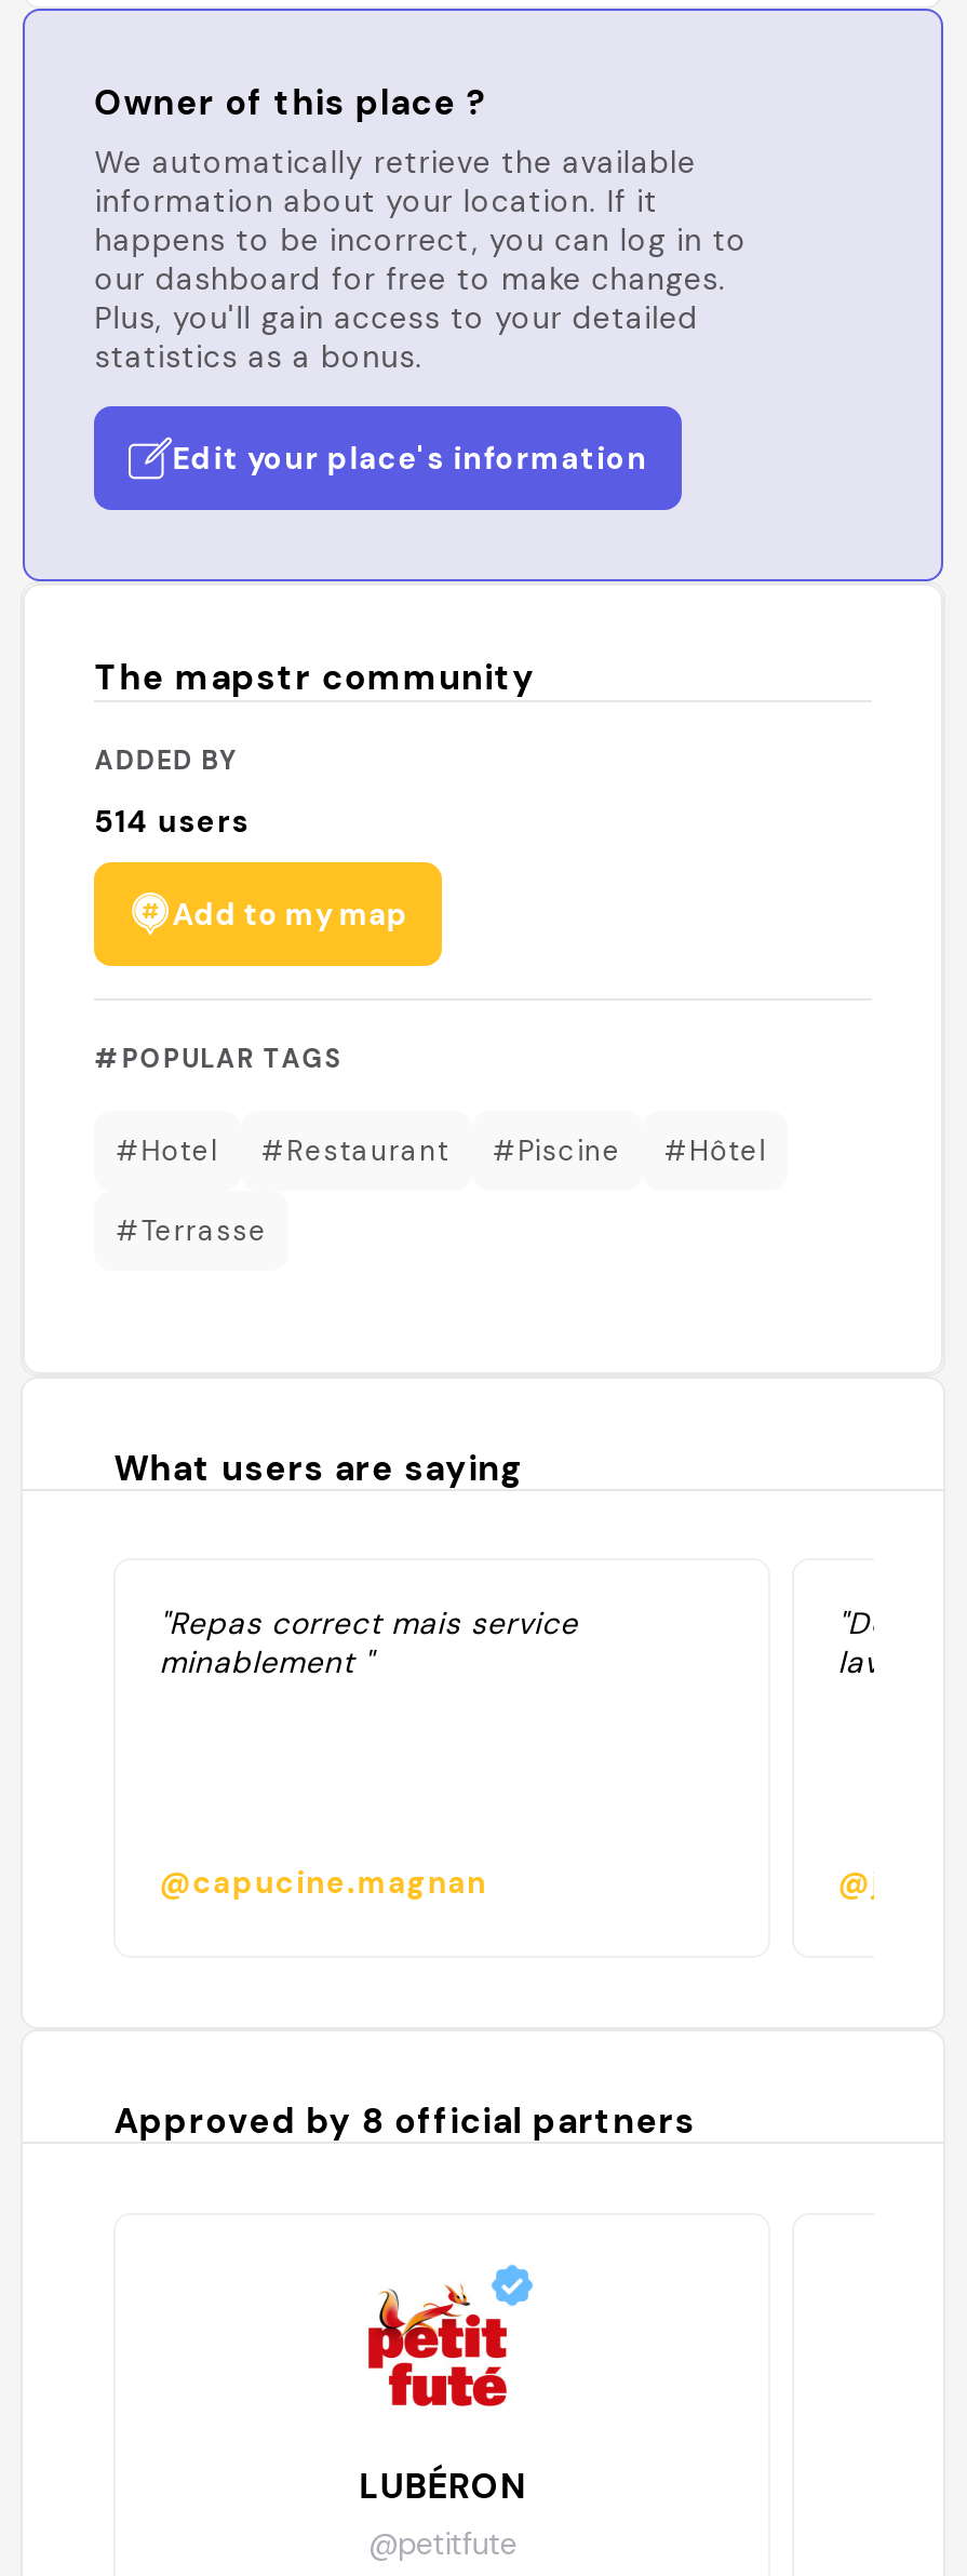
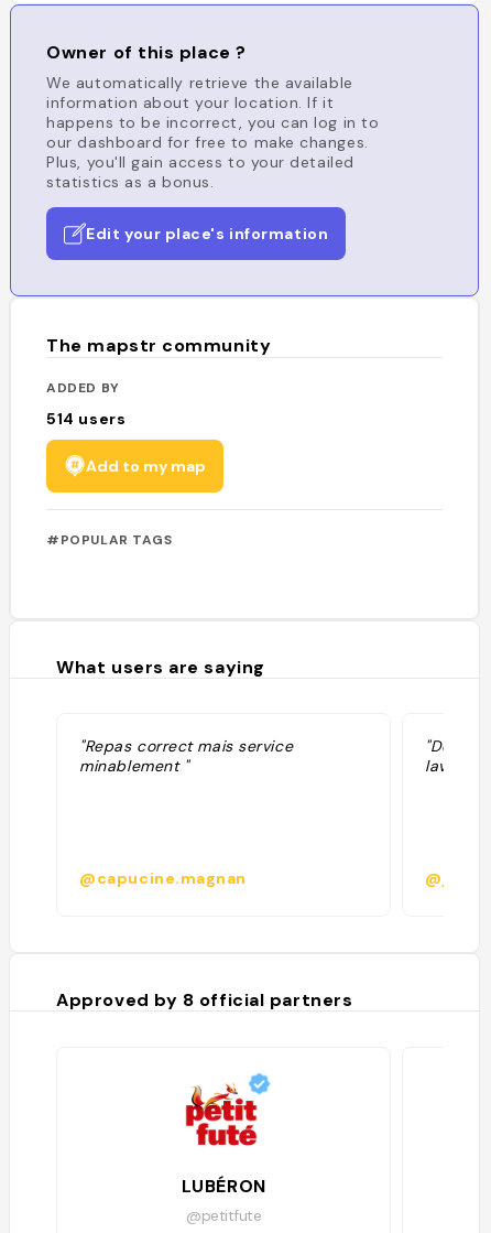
- #Hotel
- #Restaurant
- #Piscine
- #Hôtel
- #Terrasse
